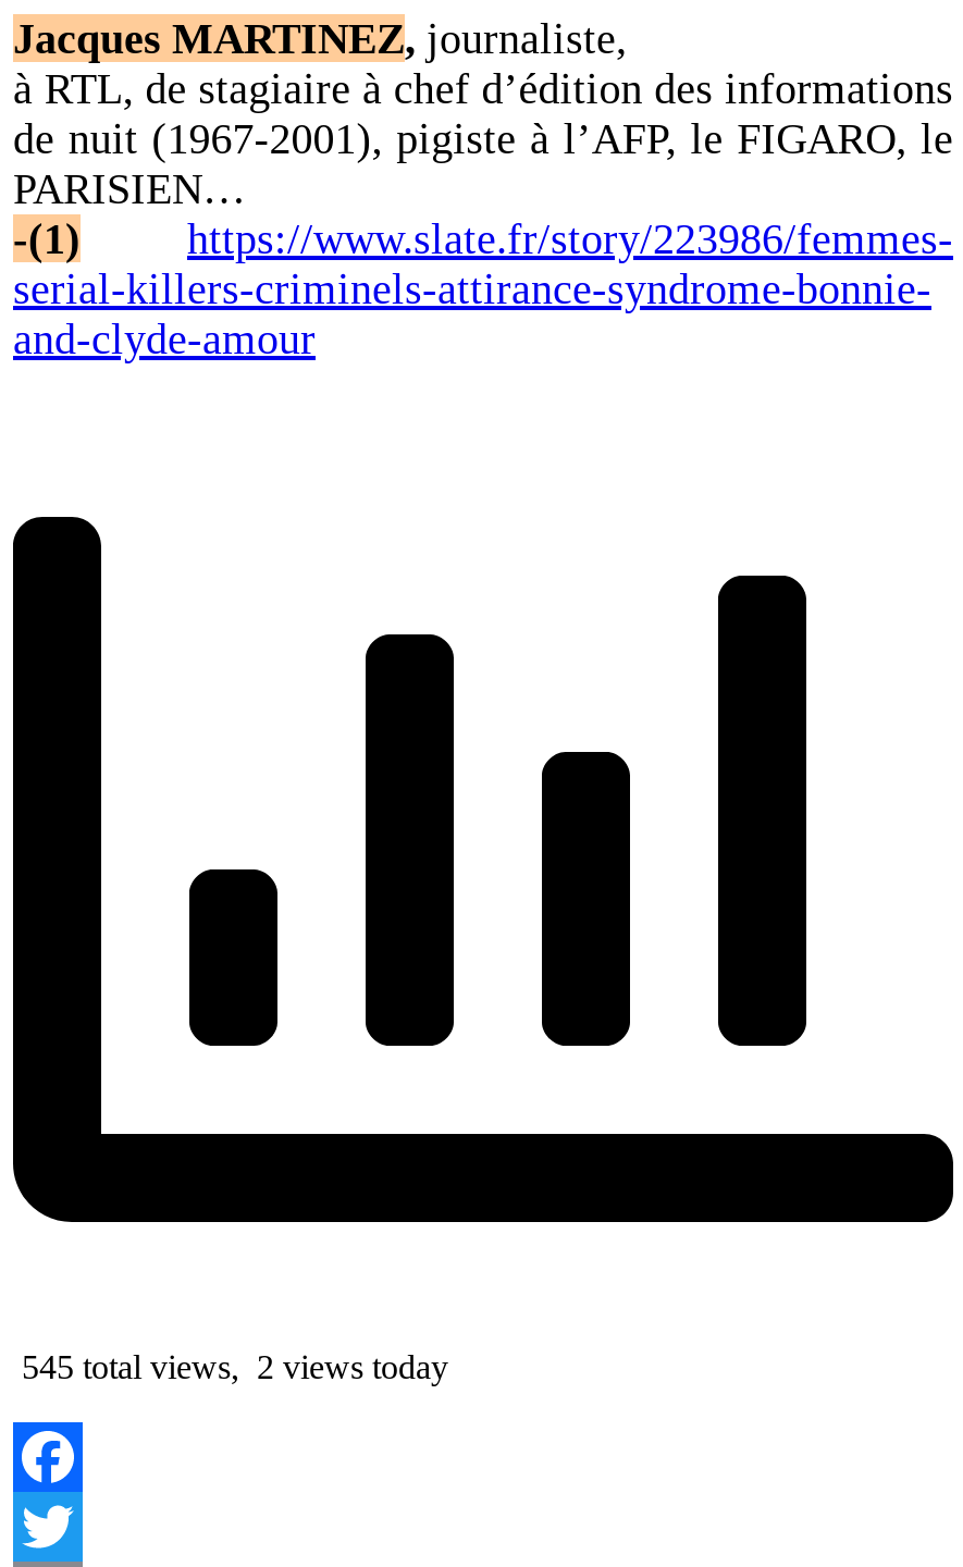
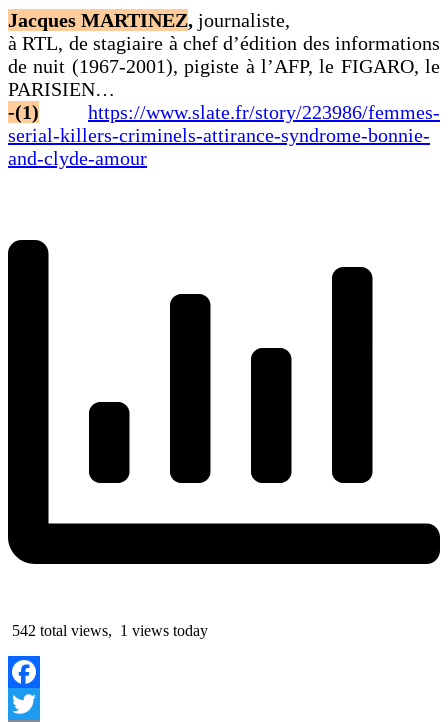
- 545 total views, 2 views today
+ 542 total views, 1 views today
